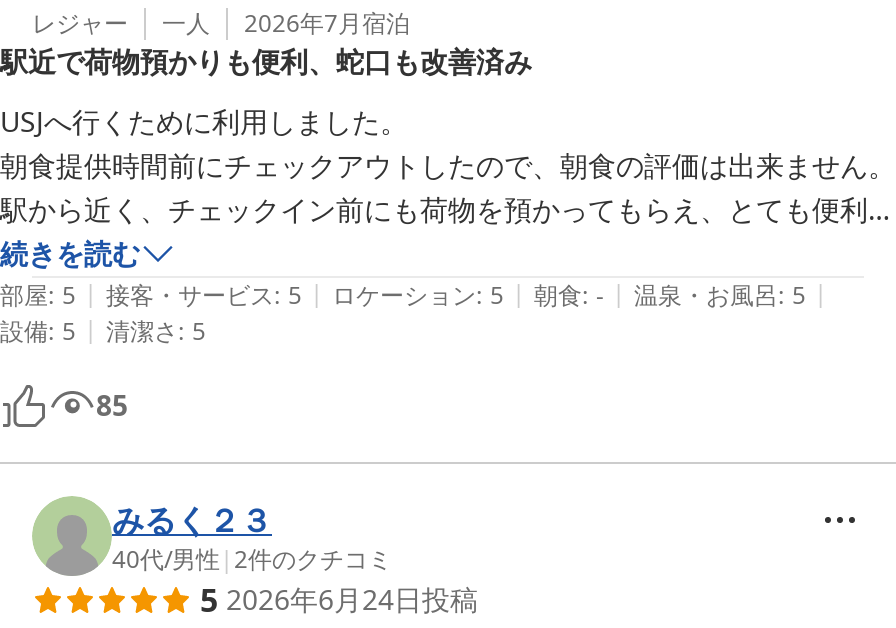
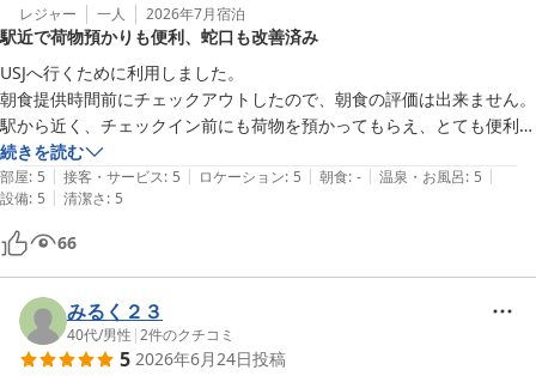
- 85
+ 66
